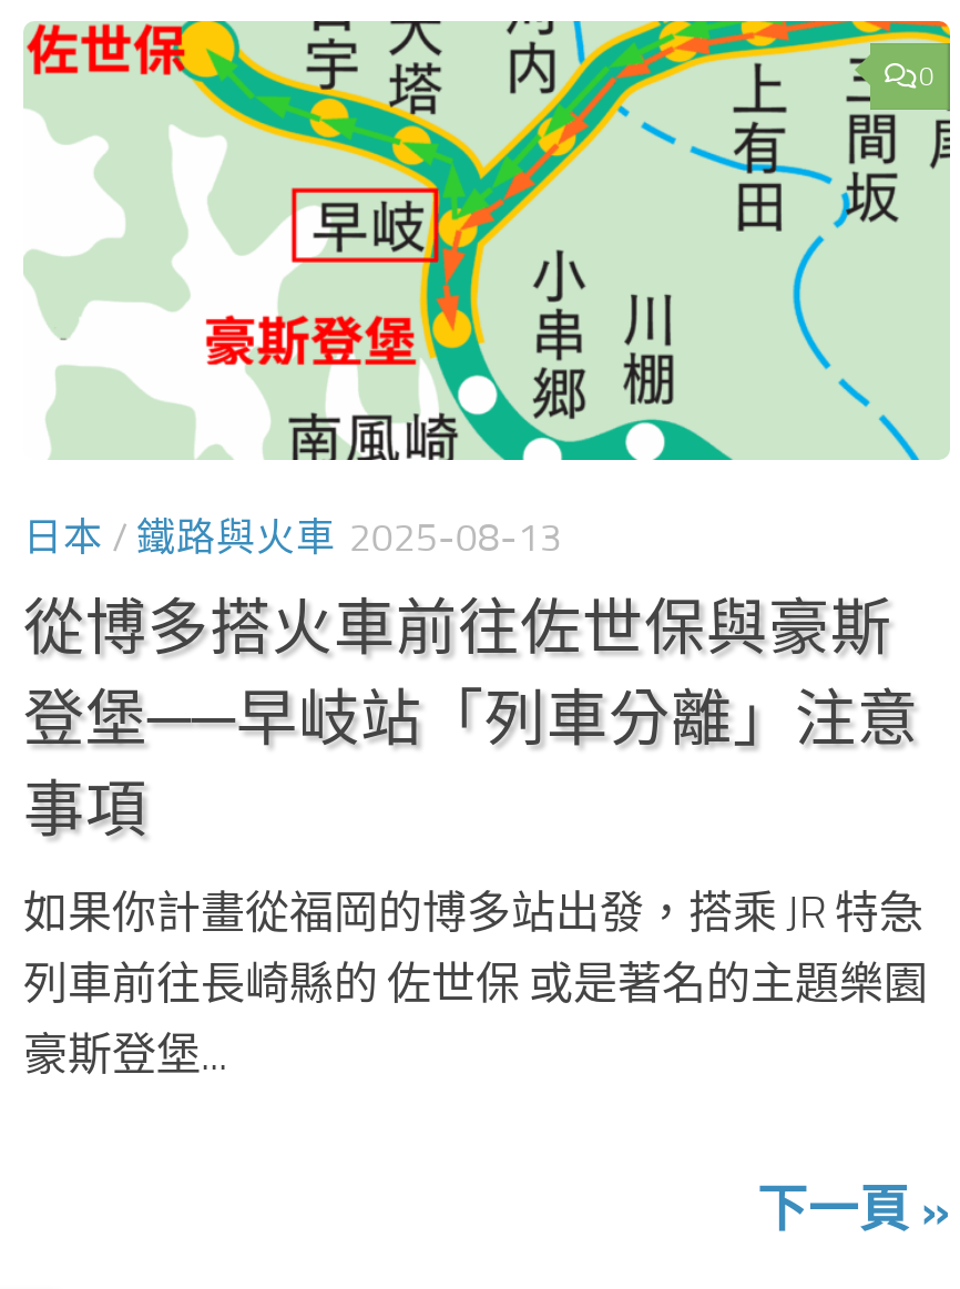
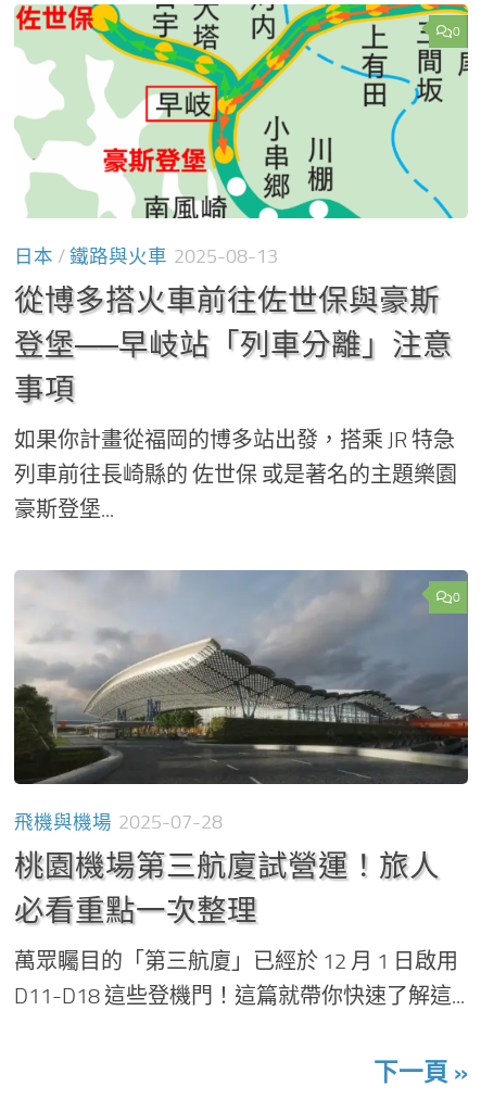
+ [image]
+ 0

+ 飛機與機場 2025-07-28
+ 桃園機場第三航廈試營運！旅人
+ 必看重點一次整理
+ 萬眾矚目的「第三航廈」已經於 12 月 1 日啟用
+ D11-D18 這些登機門！這篇就帶你快速了解這...
